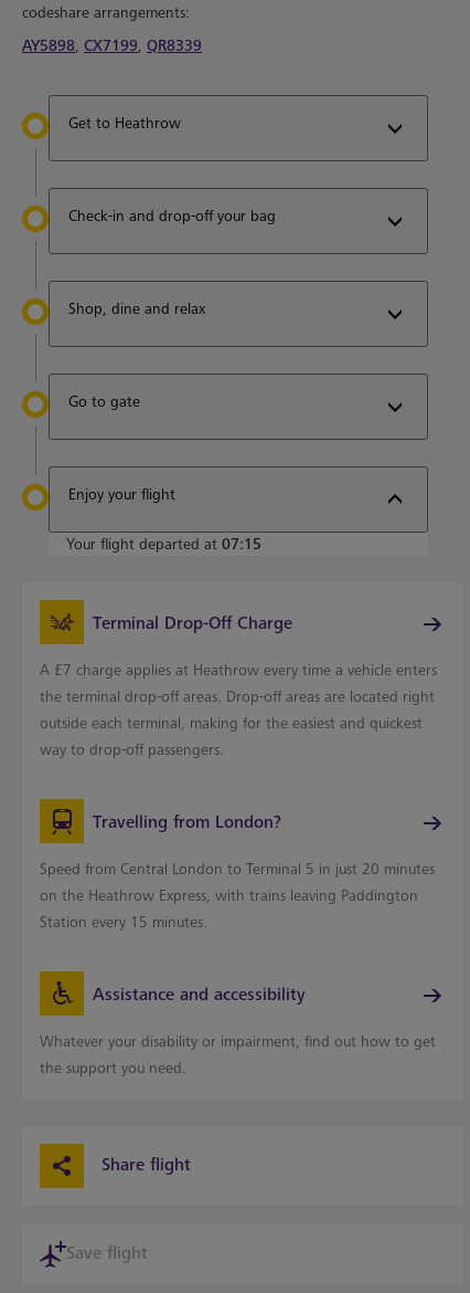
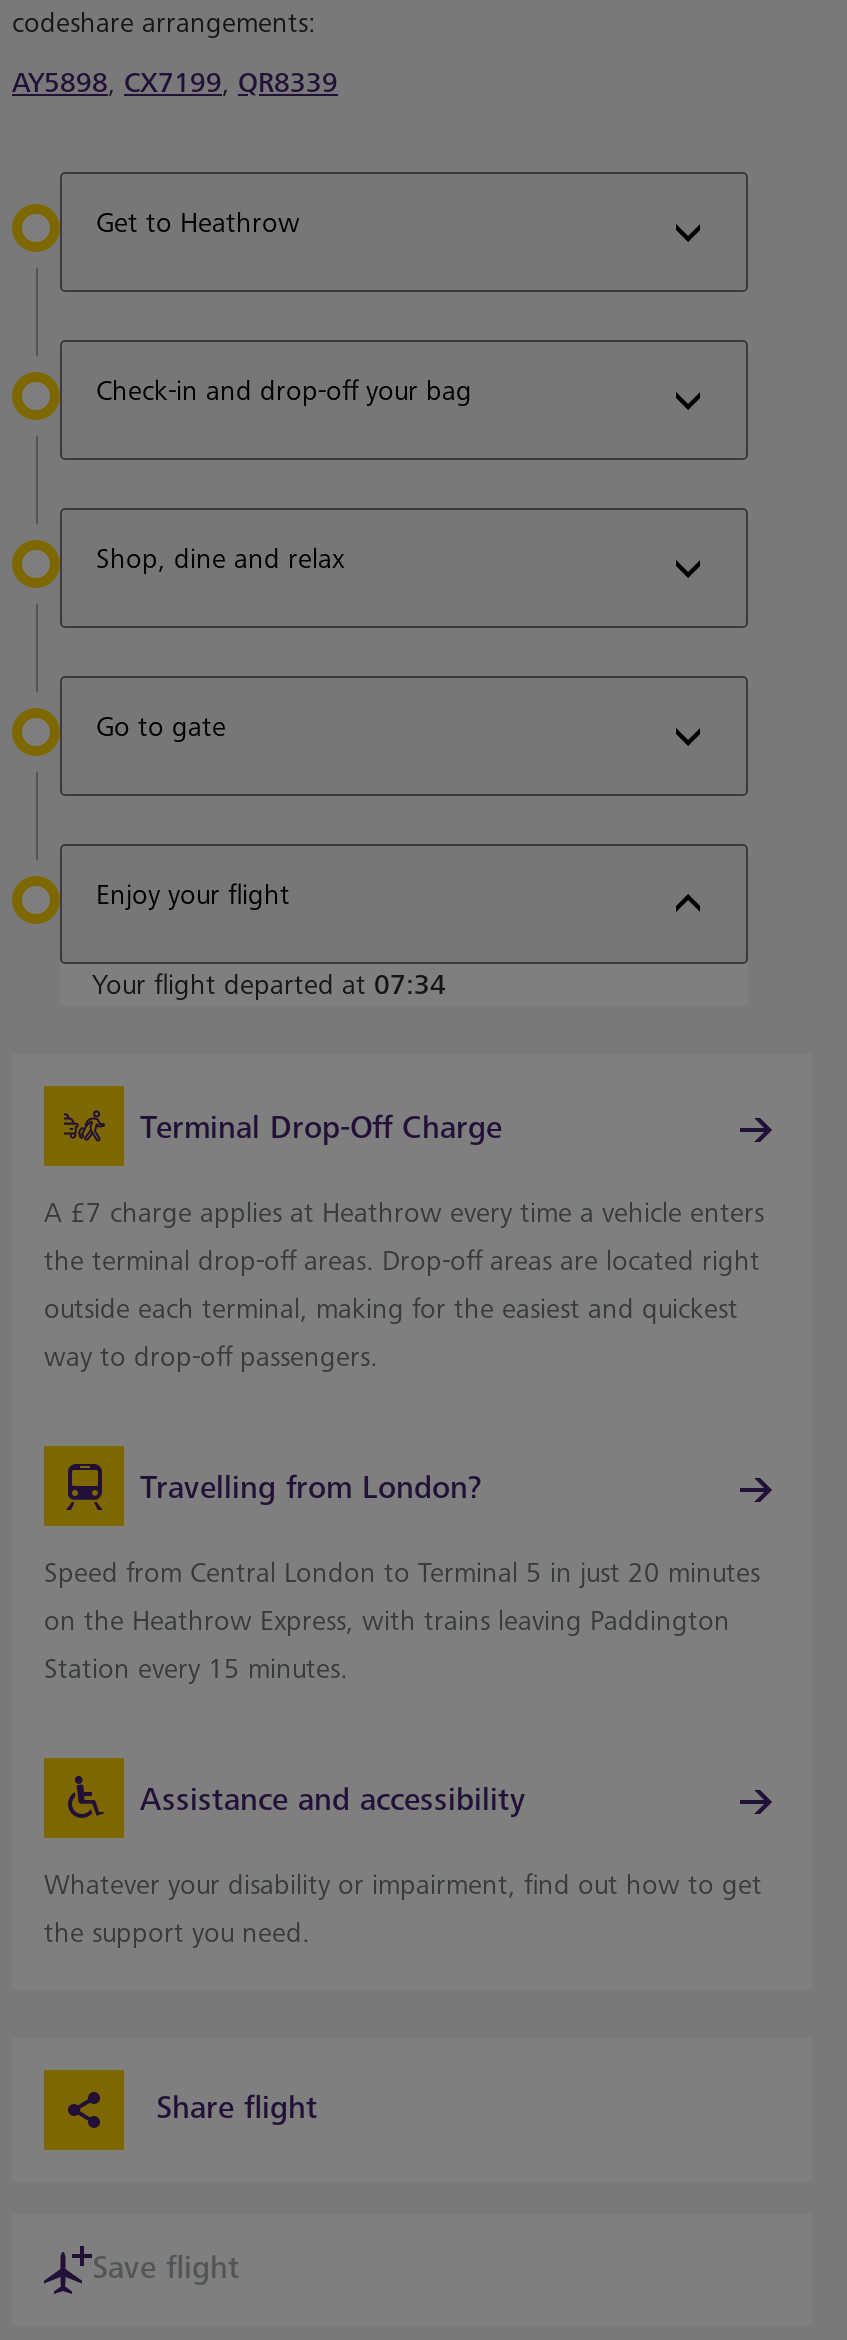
- Your flight departed at 07:15
+ Your flight departed at 07:34
